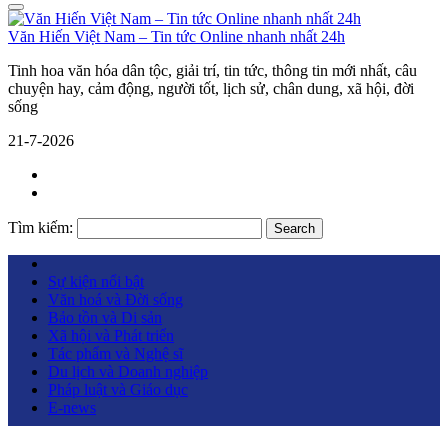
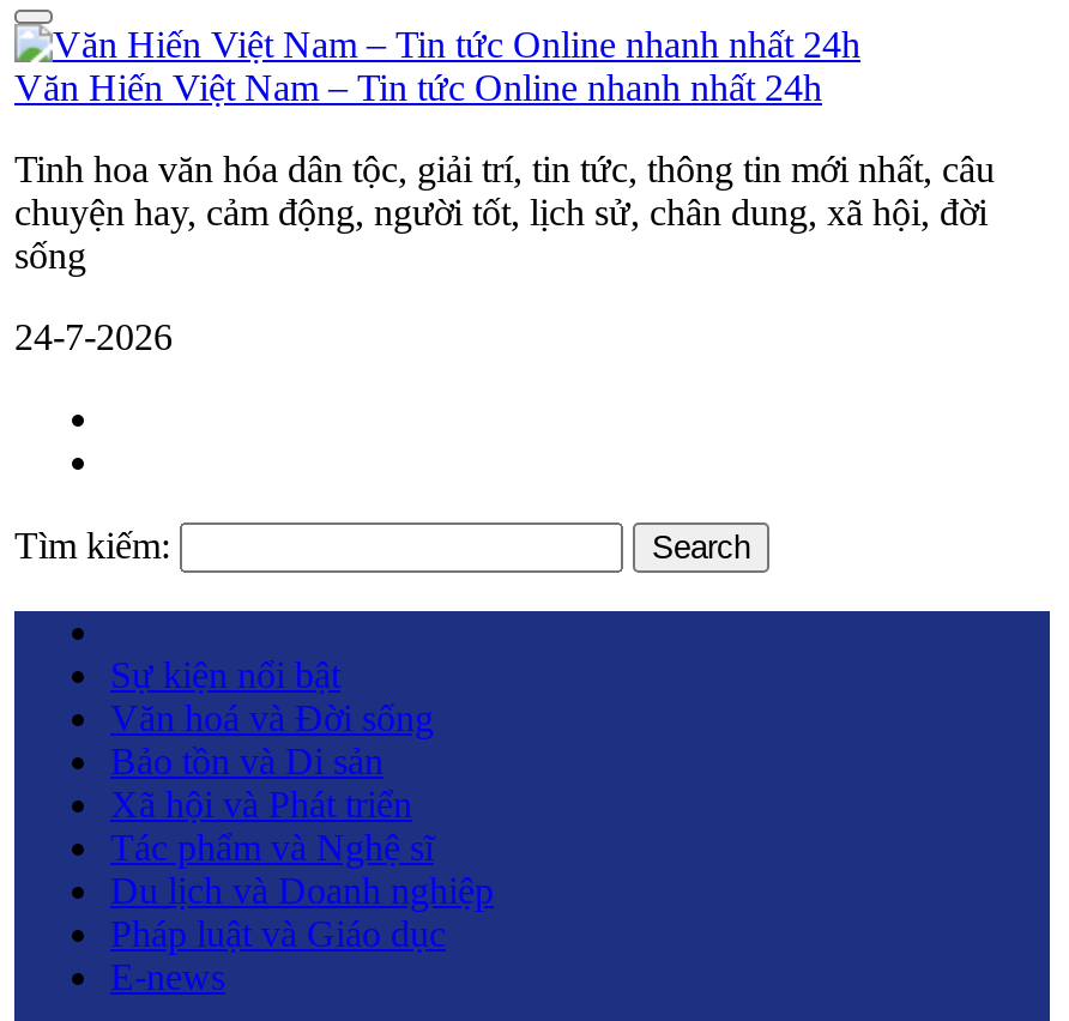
- 21-7-2026
+ 24-7-2026
